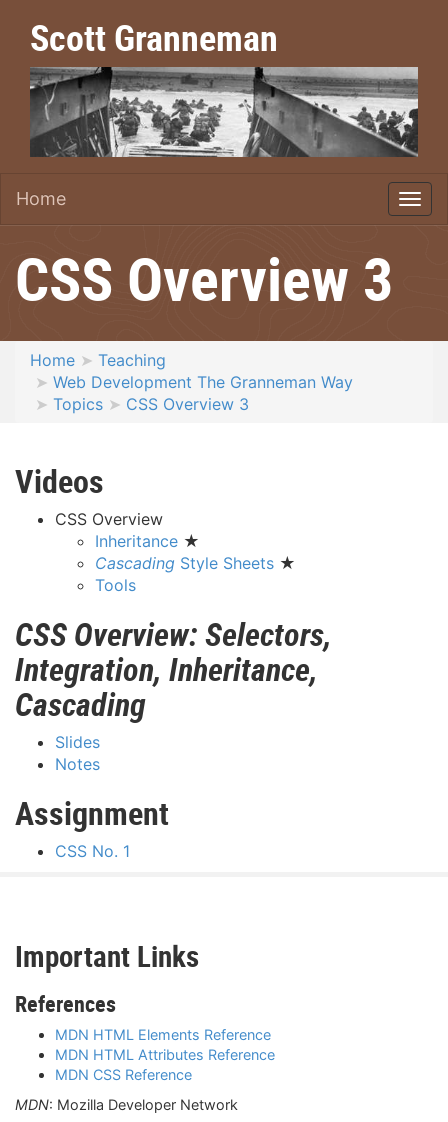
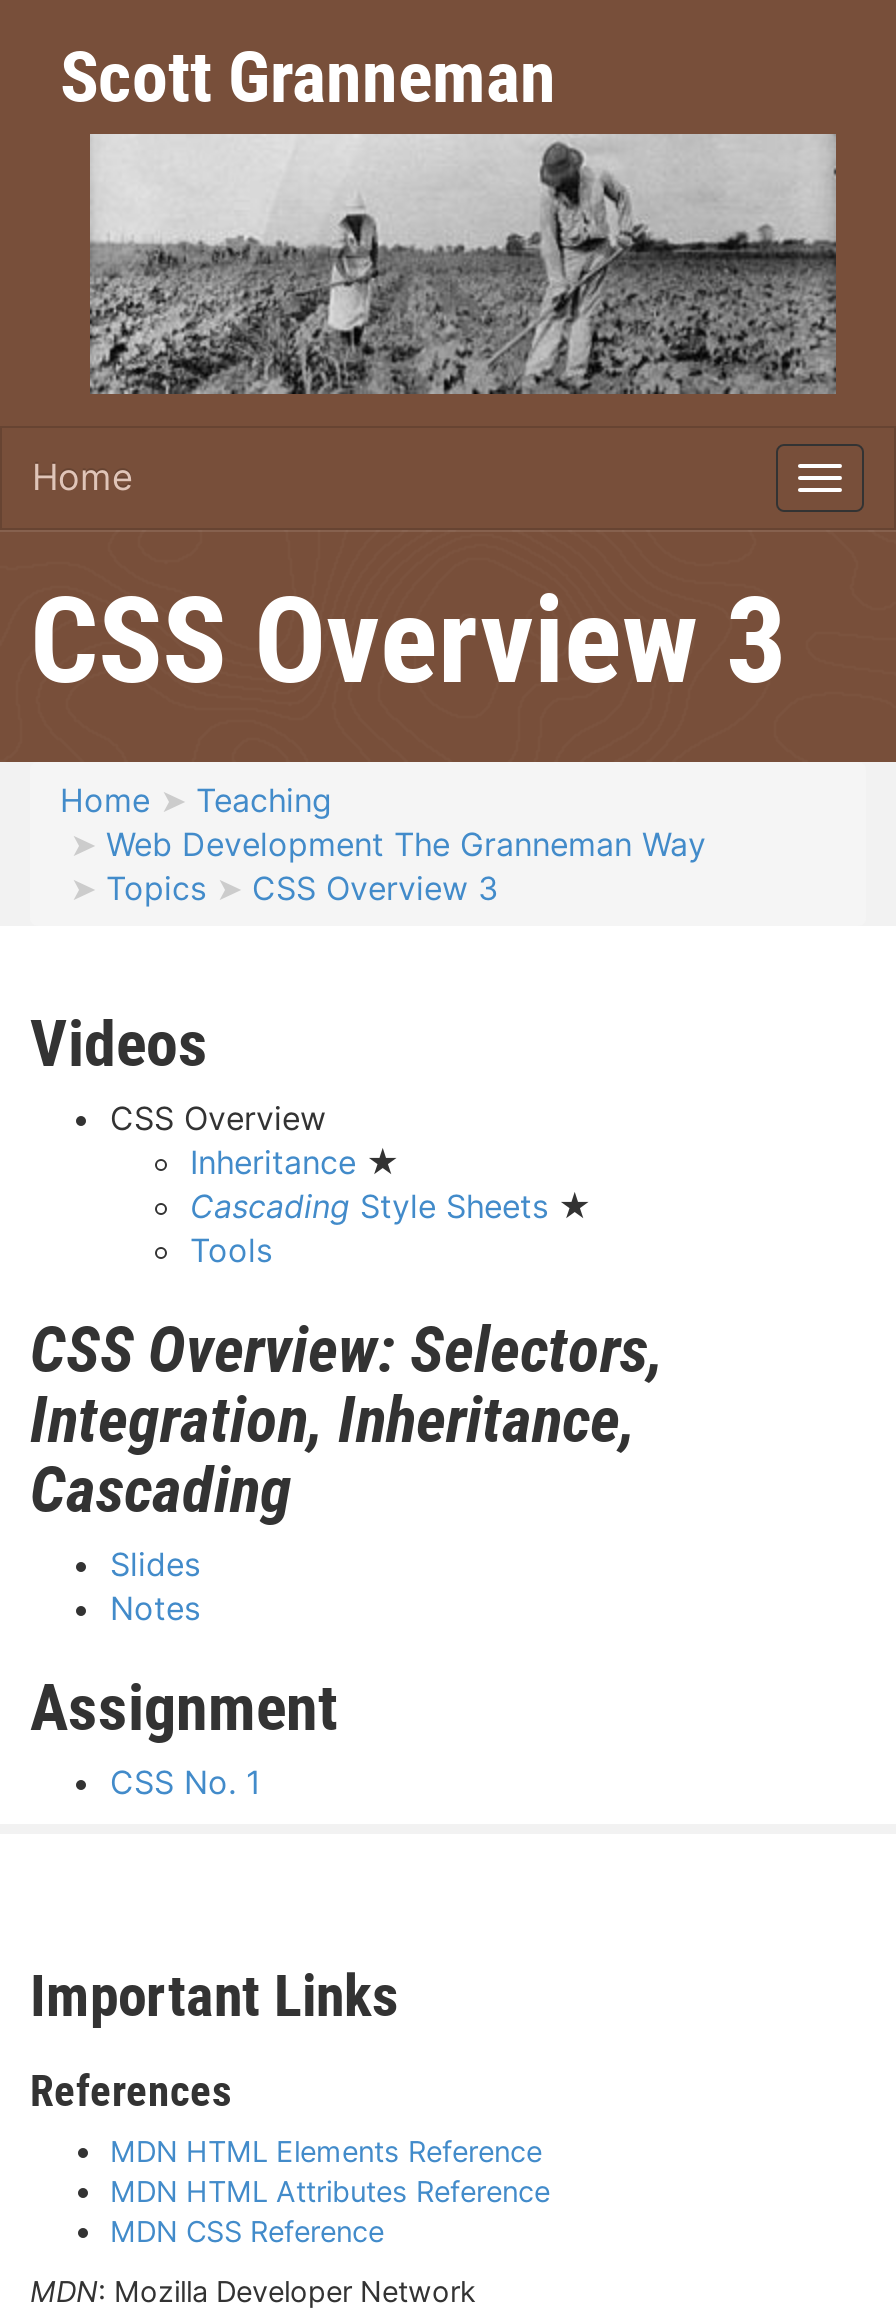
- [image]
+ [image]
